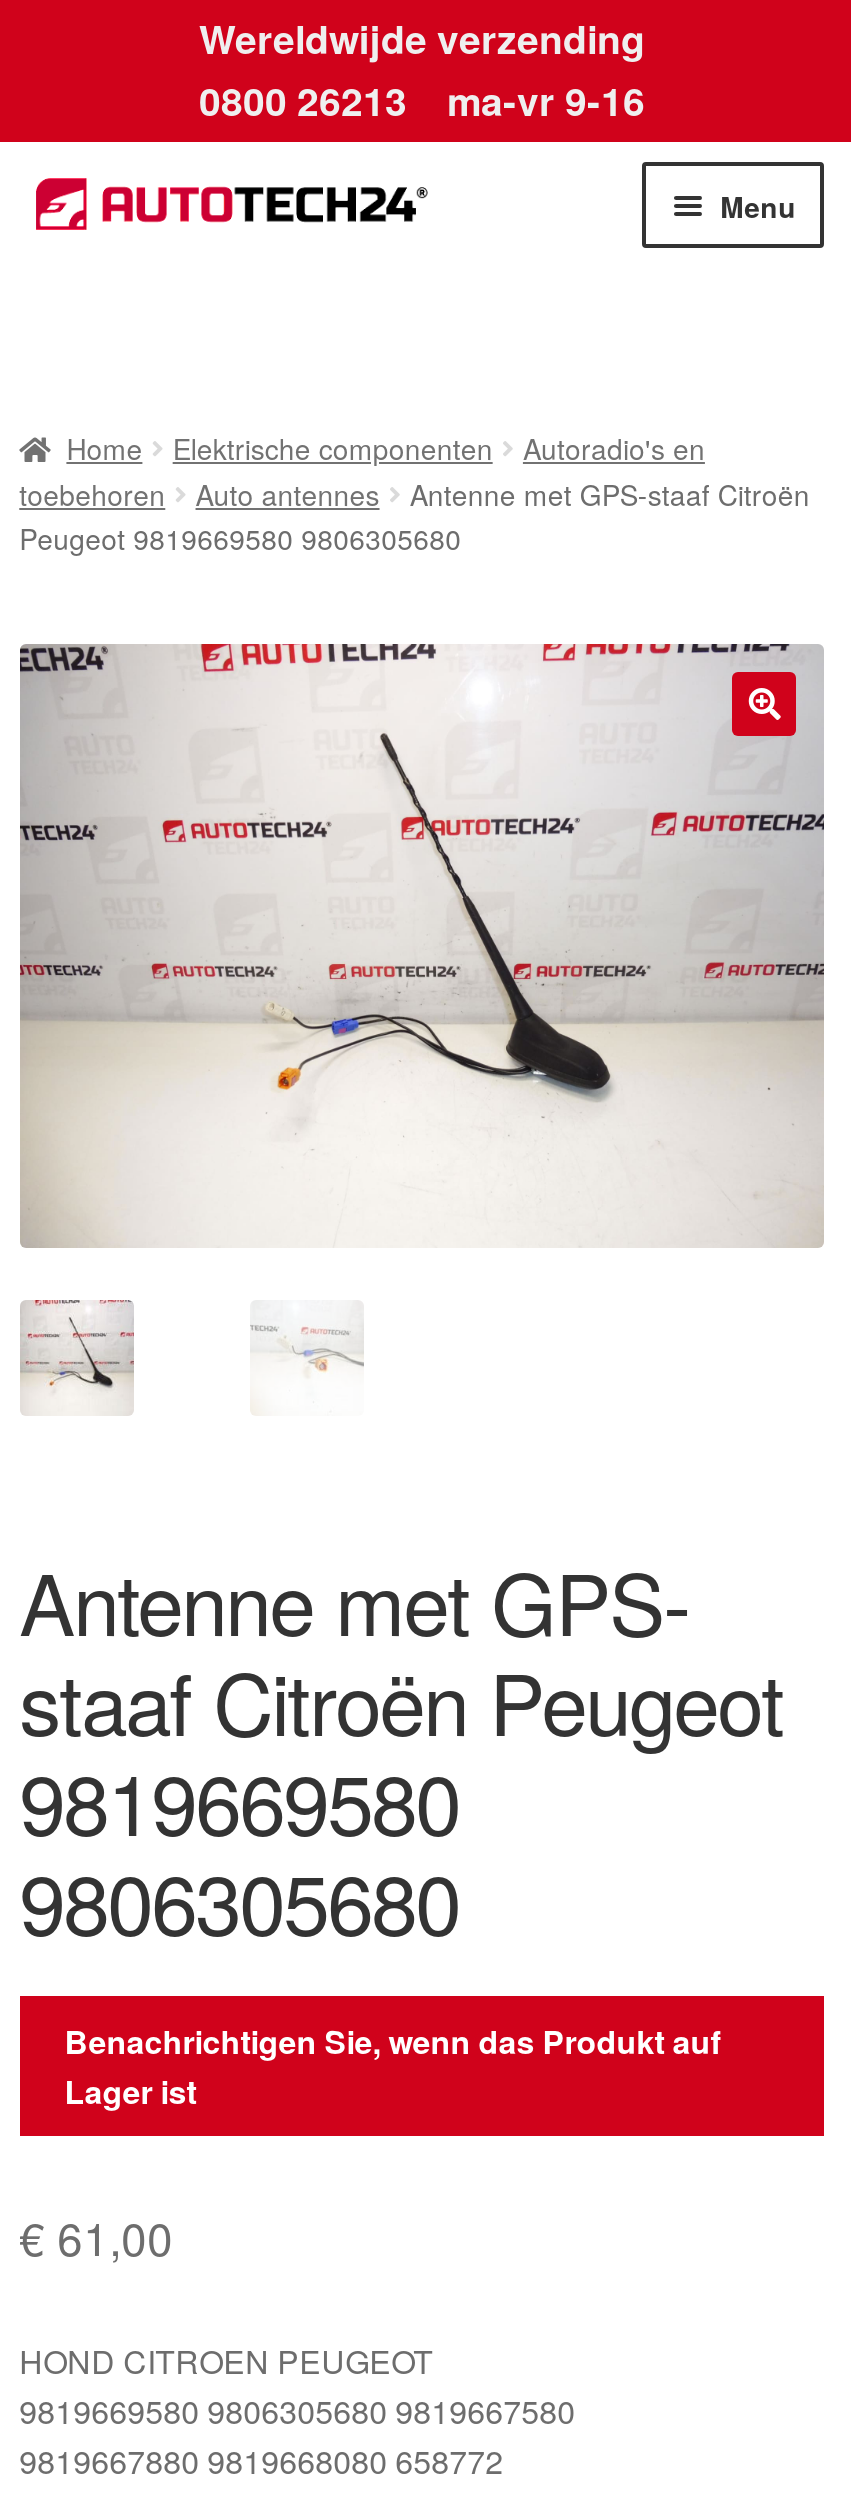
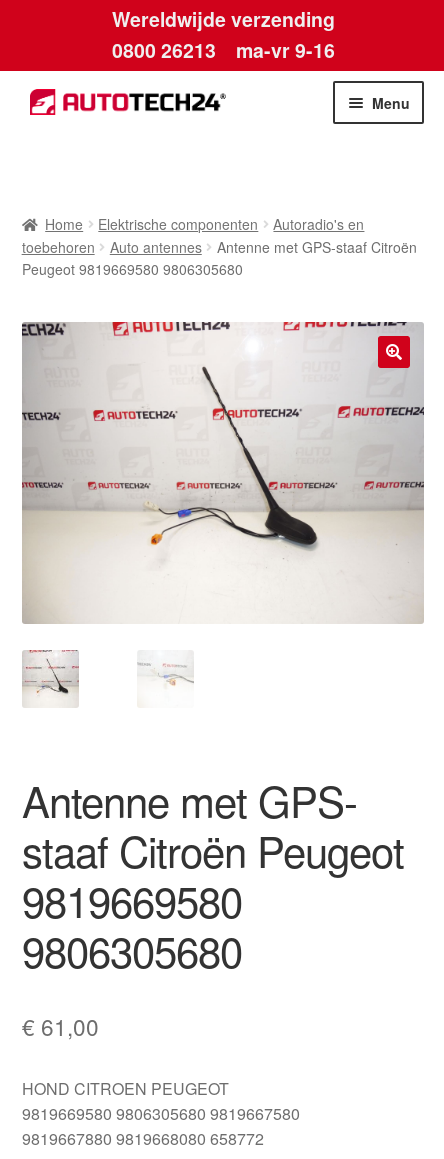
- Benachrichtigen Sie, wenn das Produkt auf
- Lager ist
